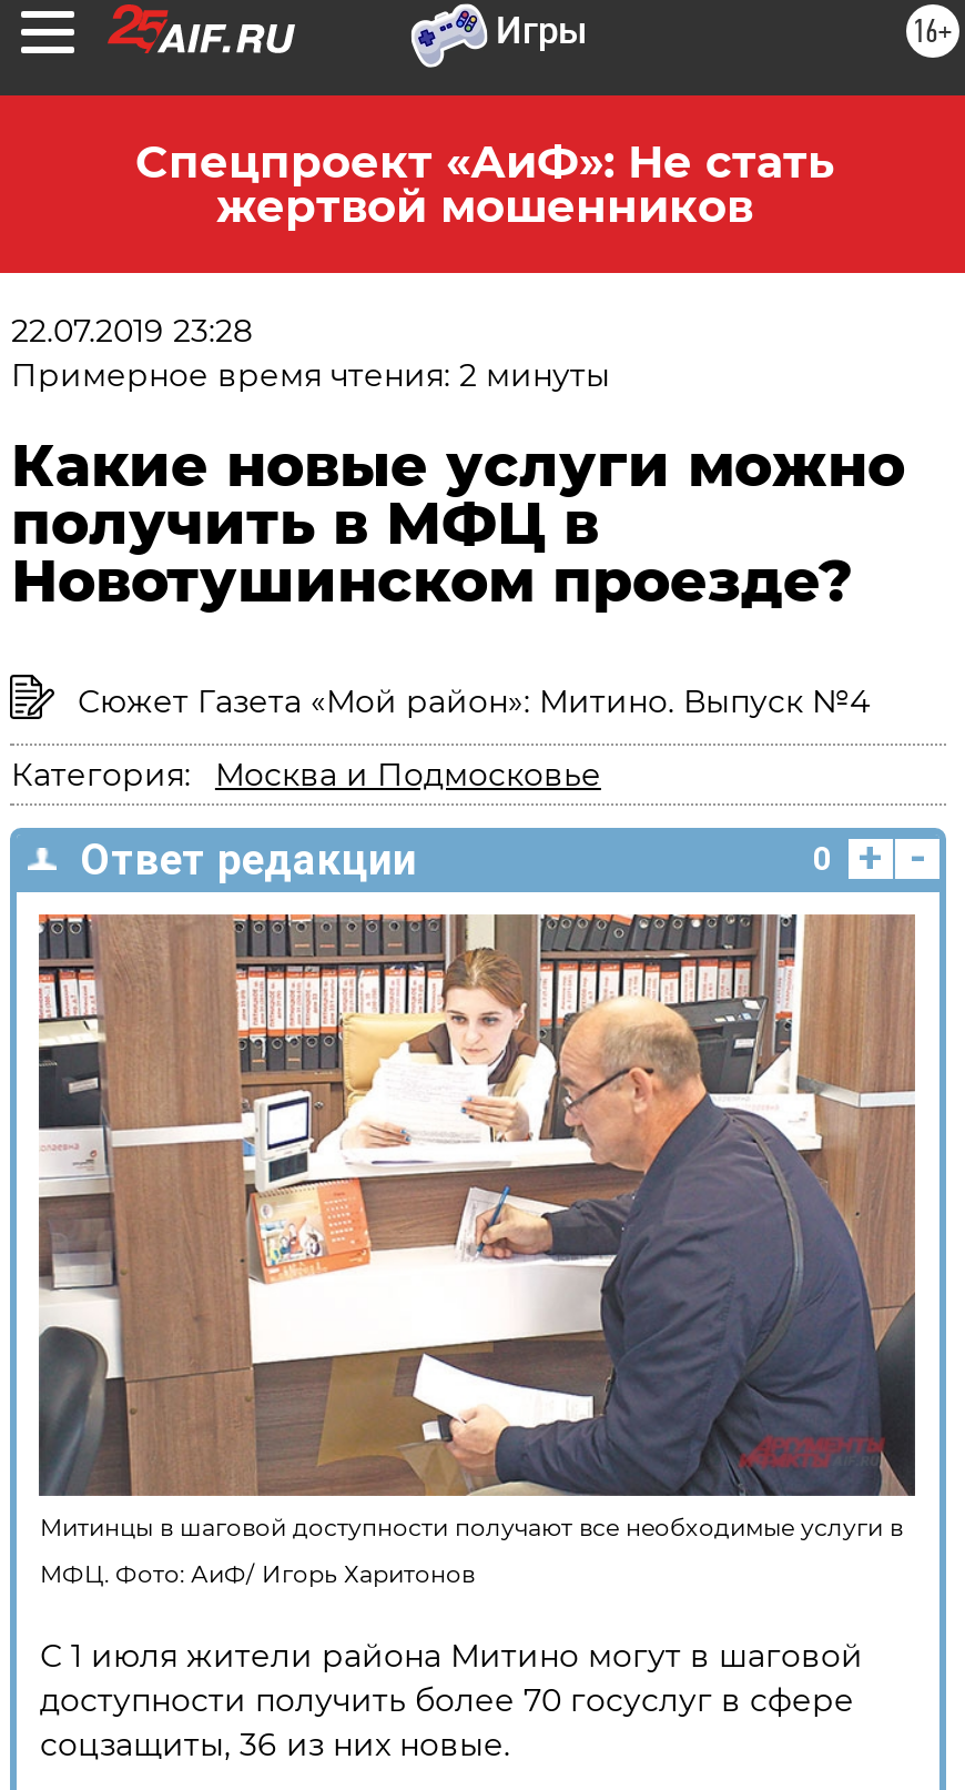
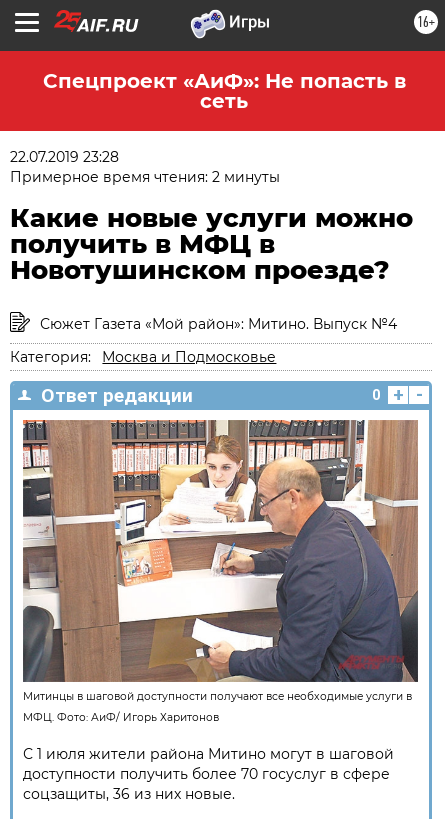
- Спецпроект «АиФ»: Не стать
- жертвой мошенников
+ Спецпроект «АиФ»: Не попасть в
+ сеть
